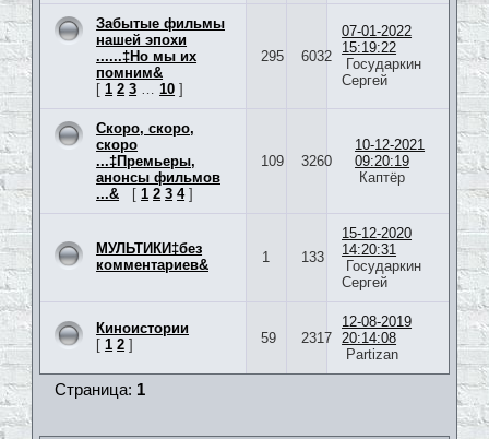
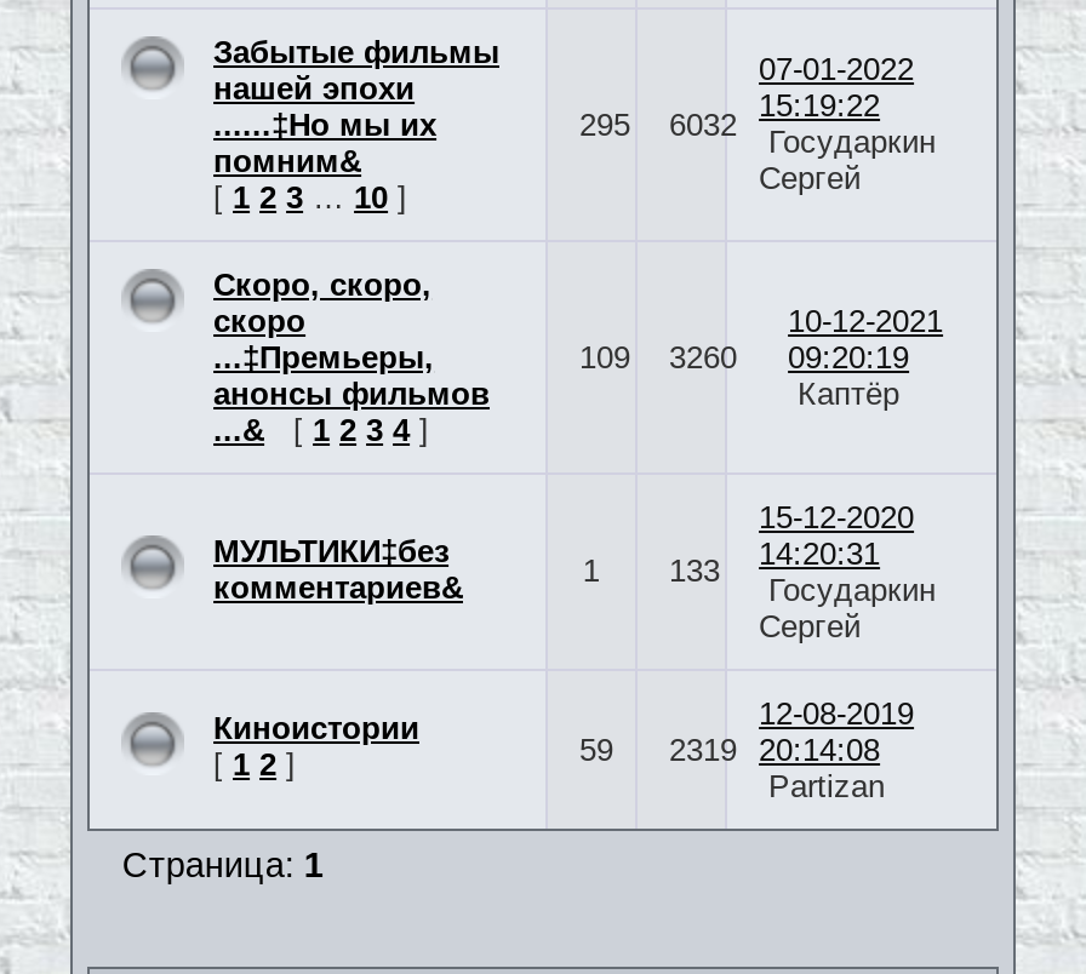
- 59 2317 20:14:08
+ 59 2319 20:14:08
